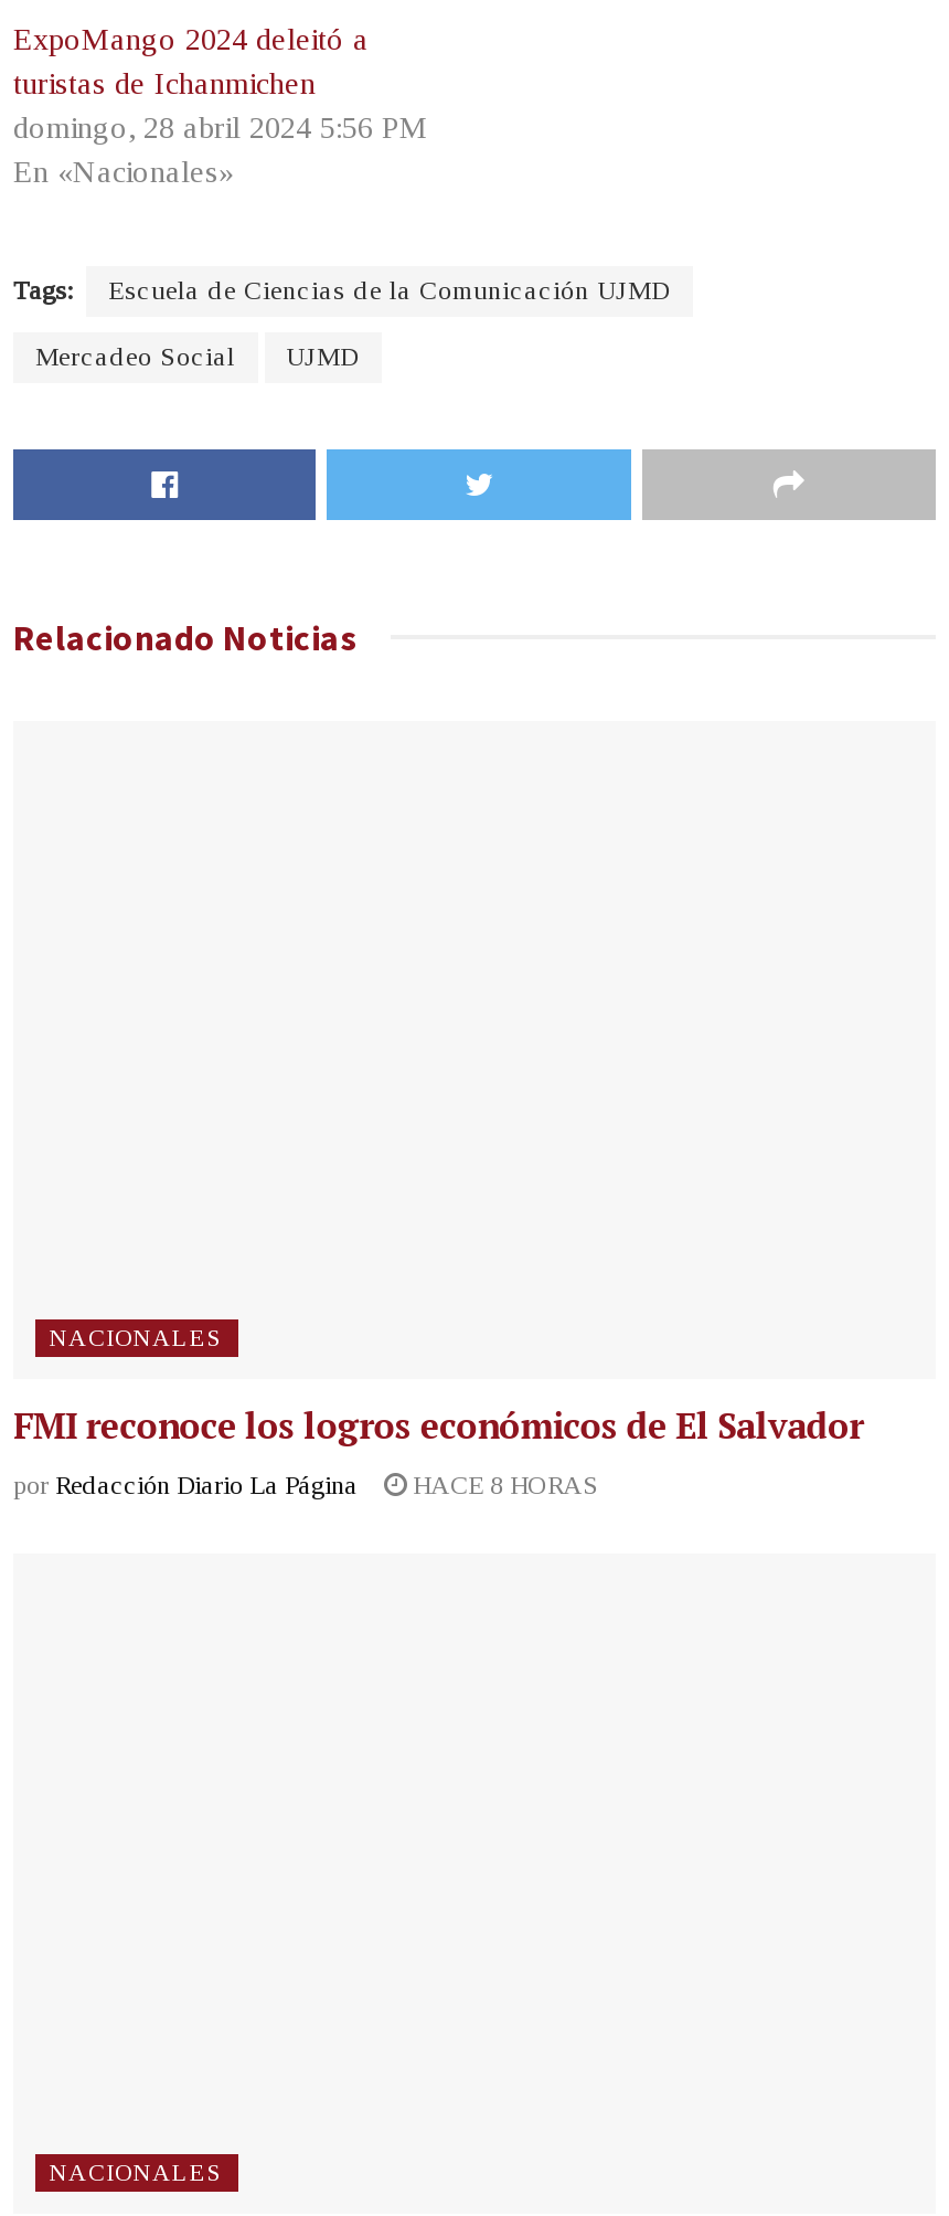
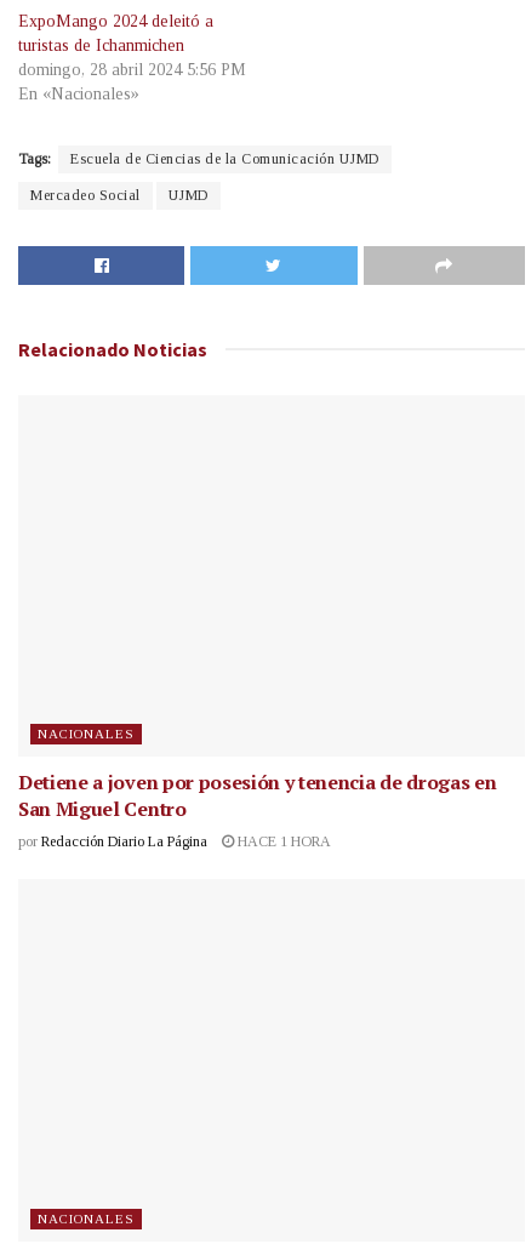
- FMI reconoce los logros económicos de El Salvador
+ Detiene a joven por posesión y tenencia de drogas en
+ San Miguel Centro

- por Redacción Diario La Página HACE 8 HORAS
+ por Redacción Diario La Página HACE 1 HORA
